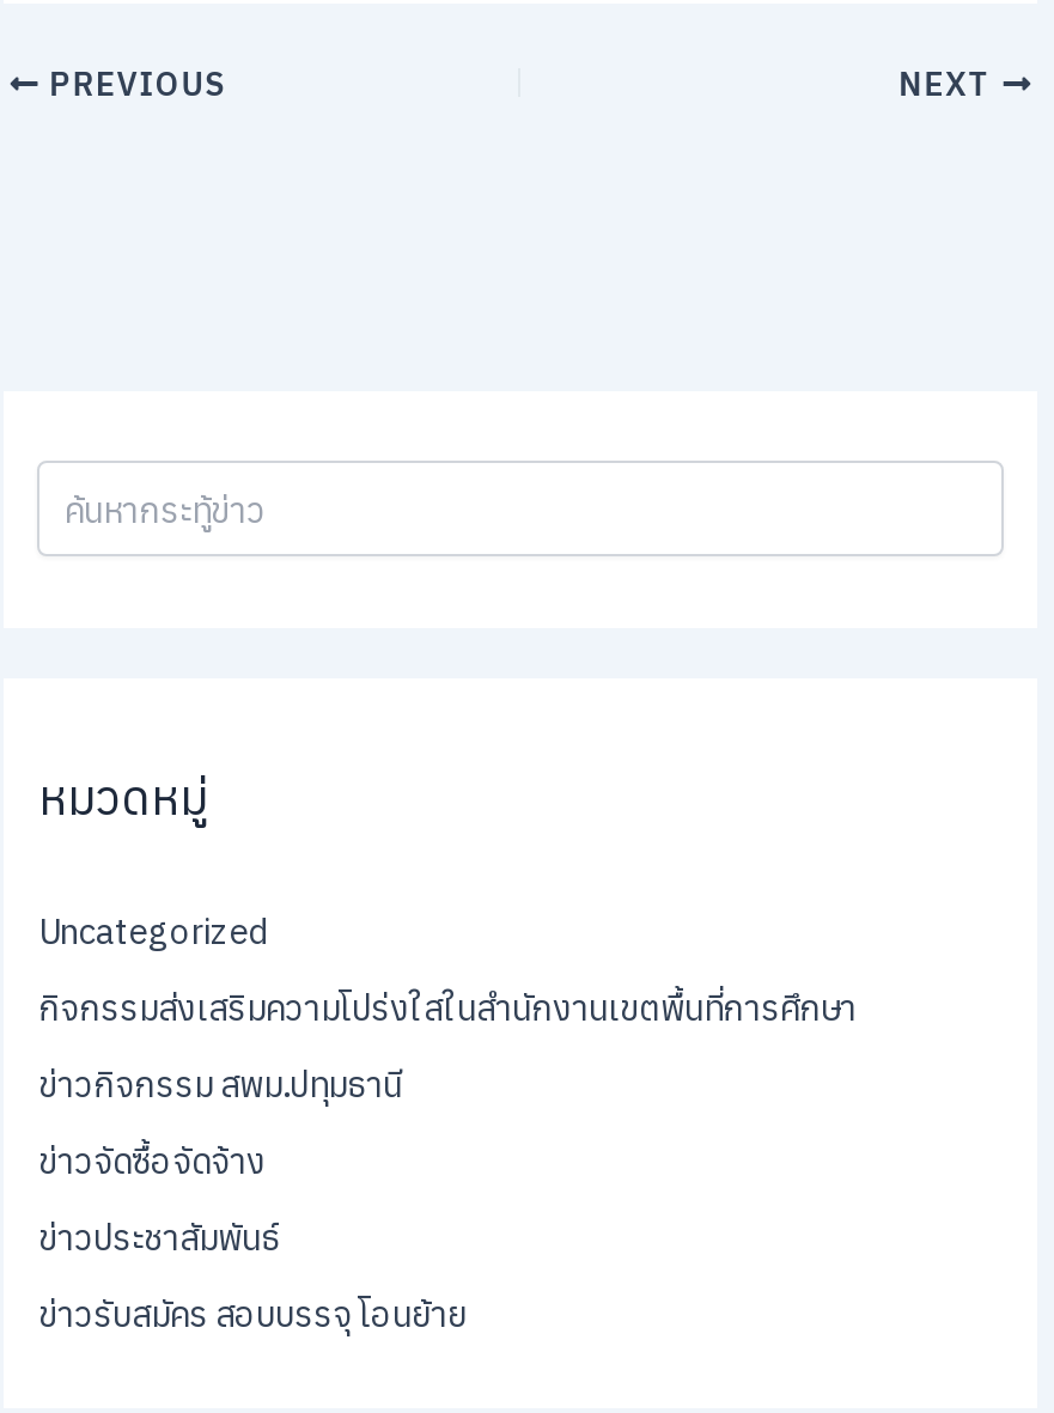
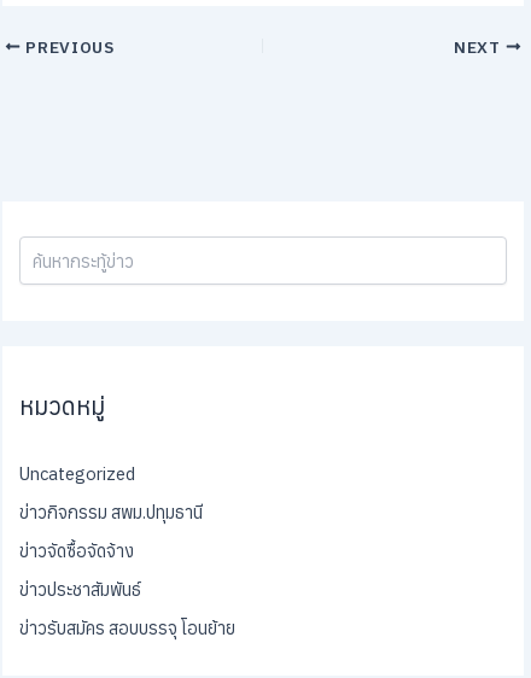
- กิจกรรมส่งเสริมความโปร่งใสในสำนักงานเขตพื้นที่การศึกษา
